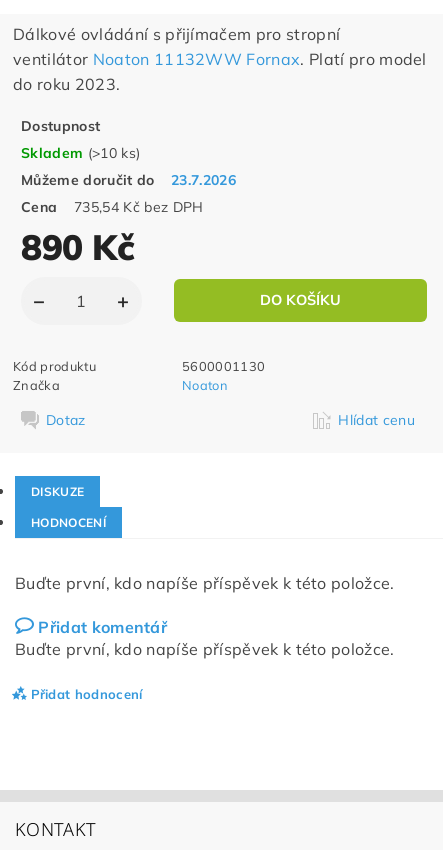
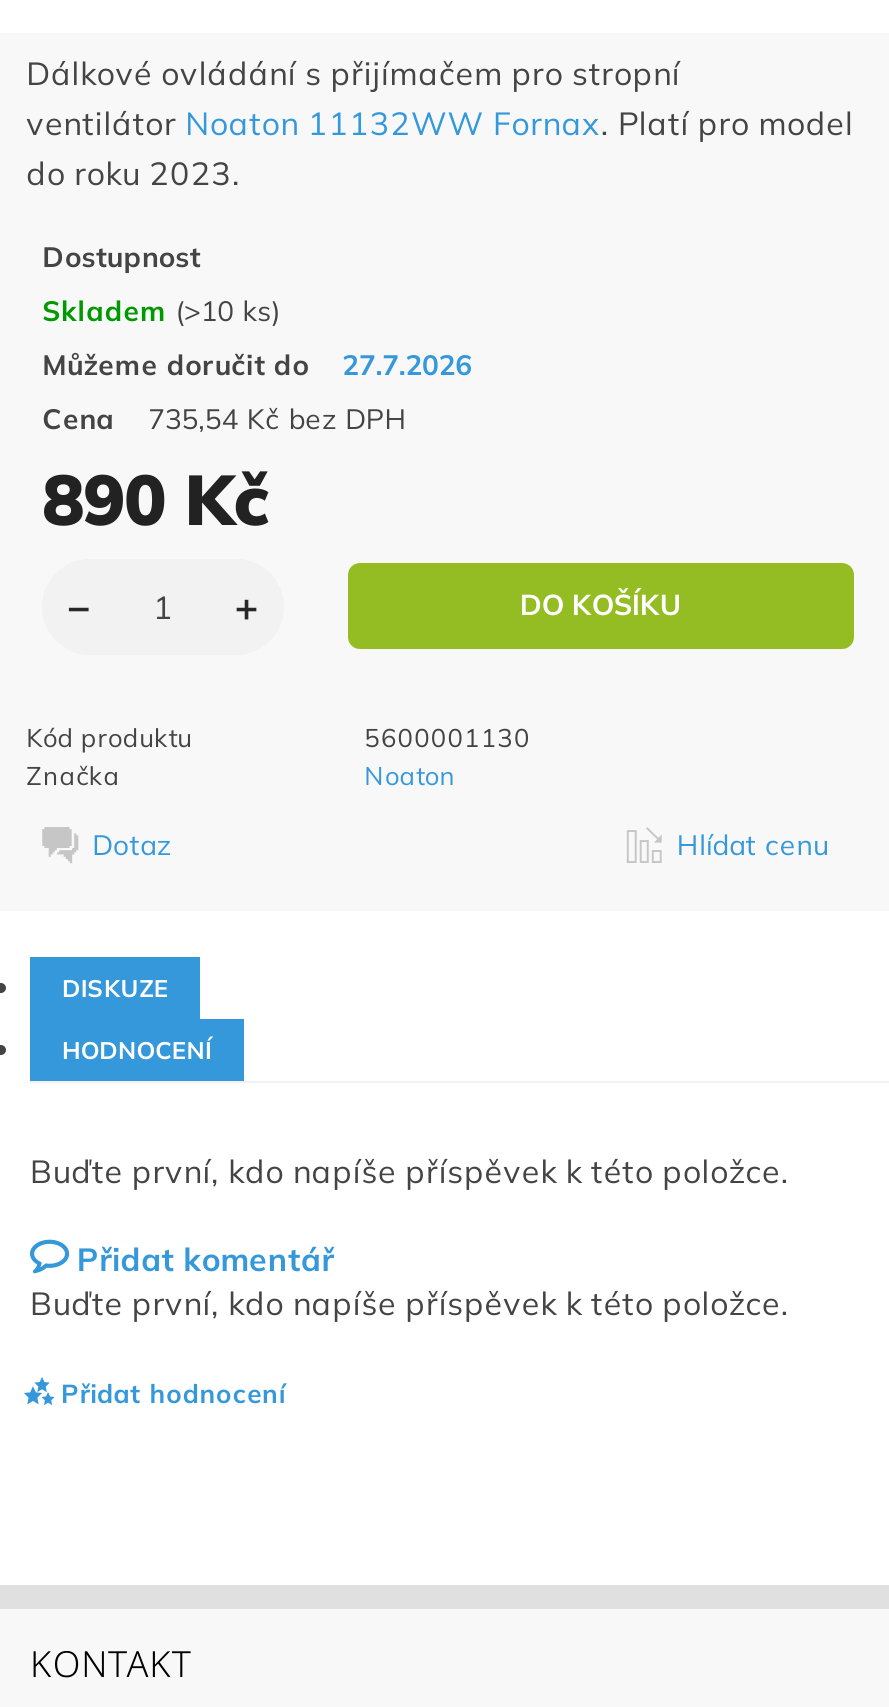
- Můžeme doručit do 23.7.2026
+ Můžeme doručit do 27.7.2026
